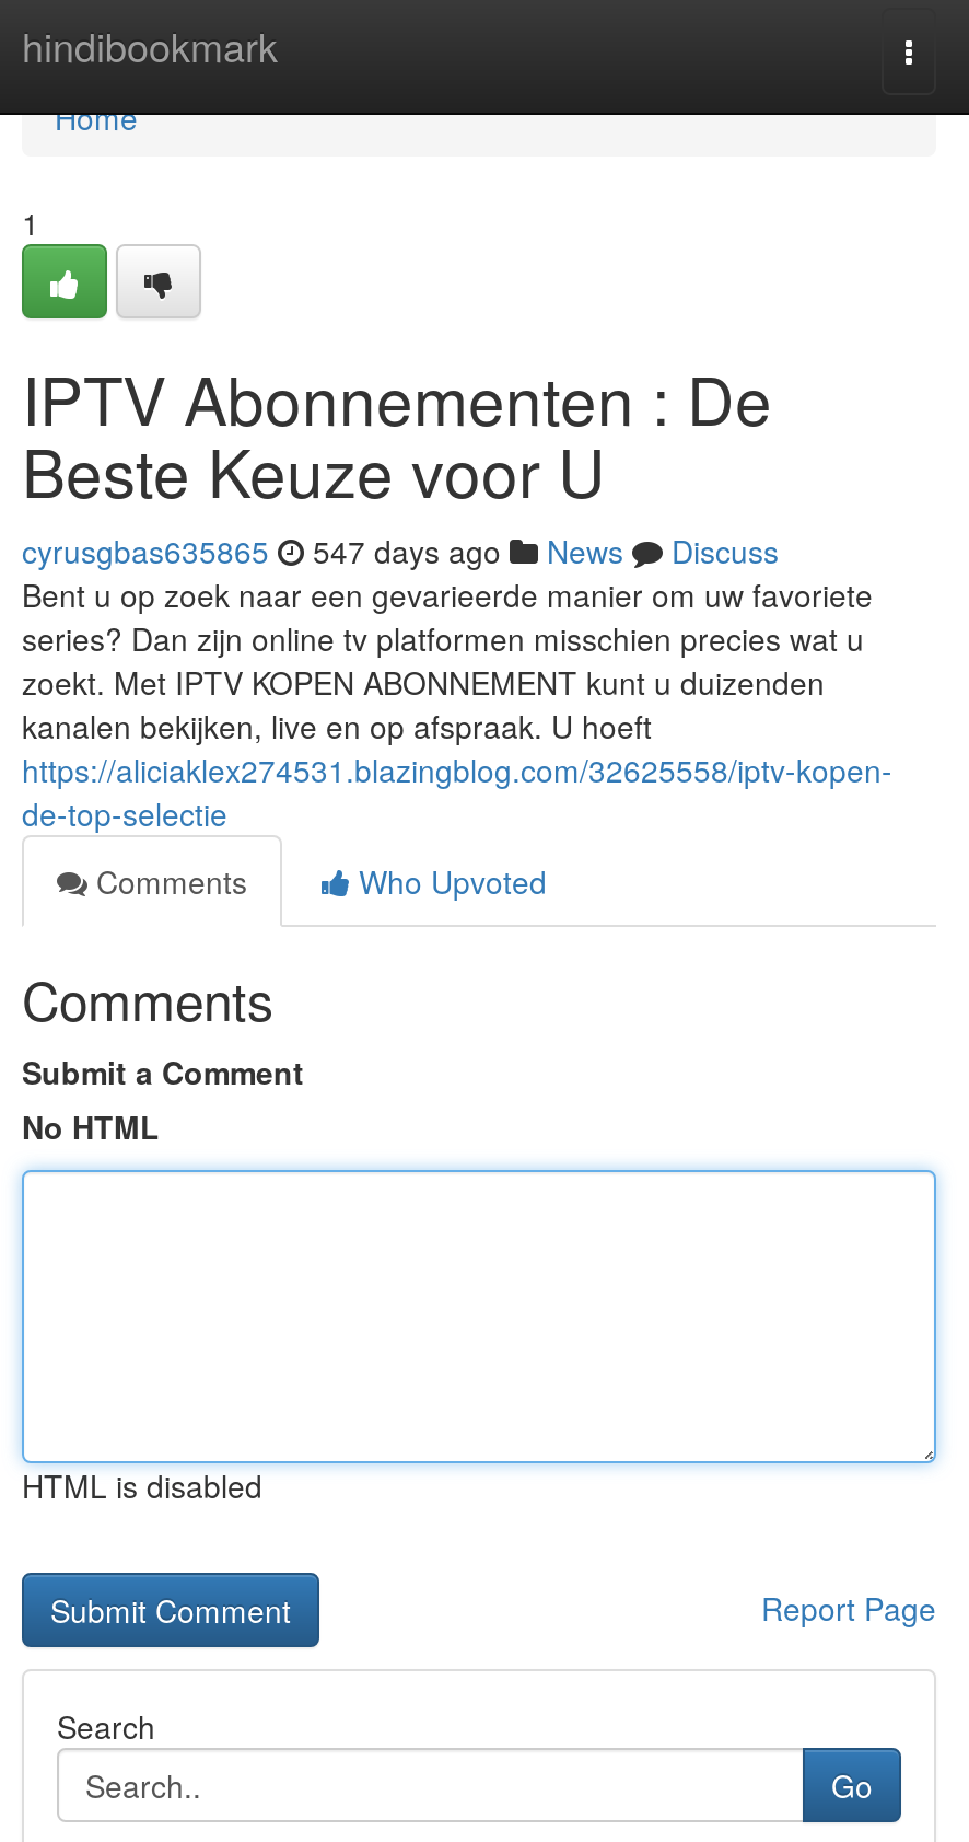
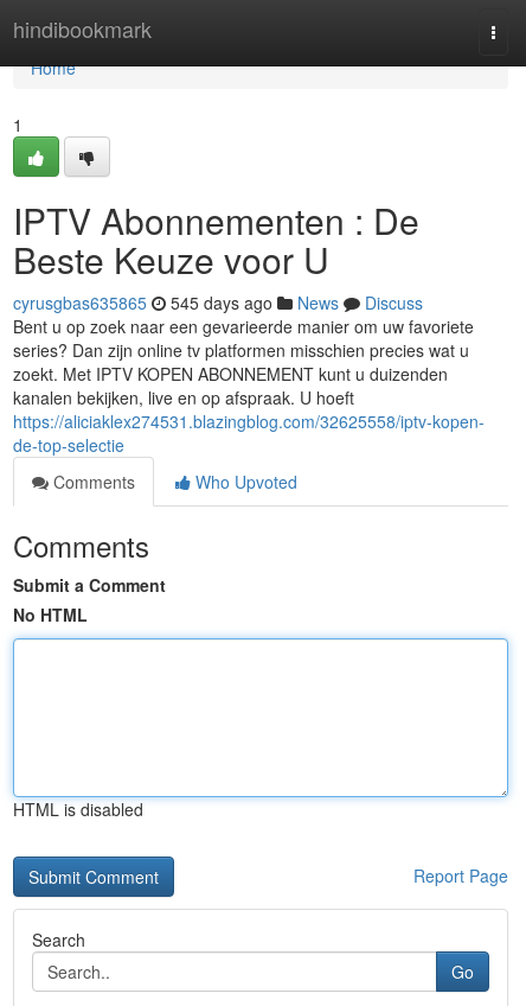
- cyrusgbas635865 547 days ago News Discuss
+ cyrusgbas635865 545 days ago News Discuss
